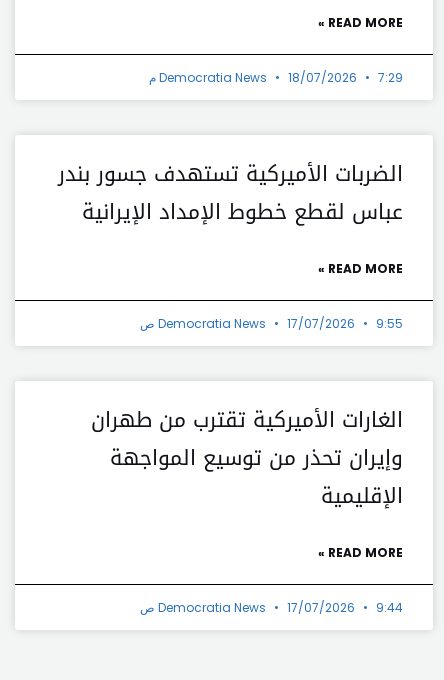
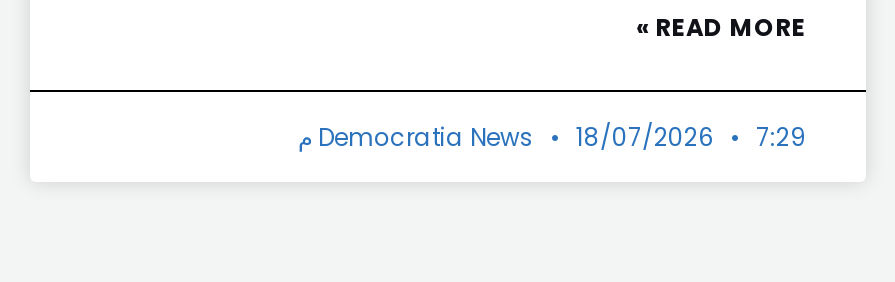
- الضربات الأميركية تستهدف جسور بندر
- عباس لقطع خطوط الإمداد الإيرانية
- READ MORE »
- Democratia News
- 17/07/2026
- 9:55 ص
- الغارات الأميركية تقترب من طهران
- وإيران تحذر من توسيع المواجهة
- الإقليمية
- READ MORE »
- Democratia News
- 17/07/2026
- 9:44 ص
